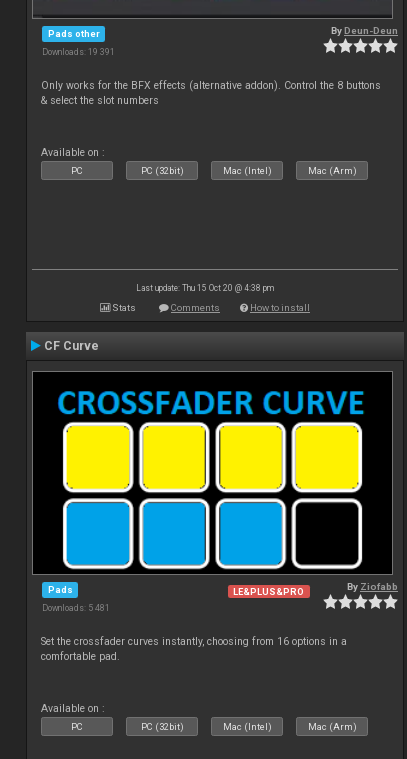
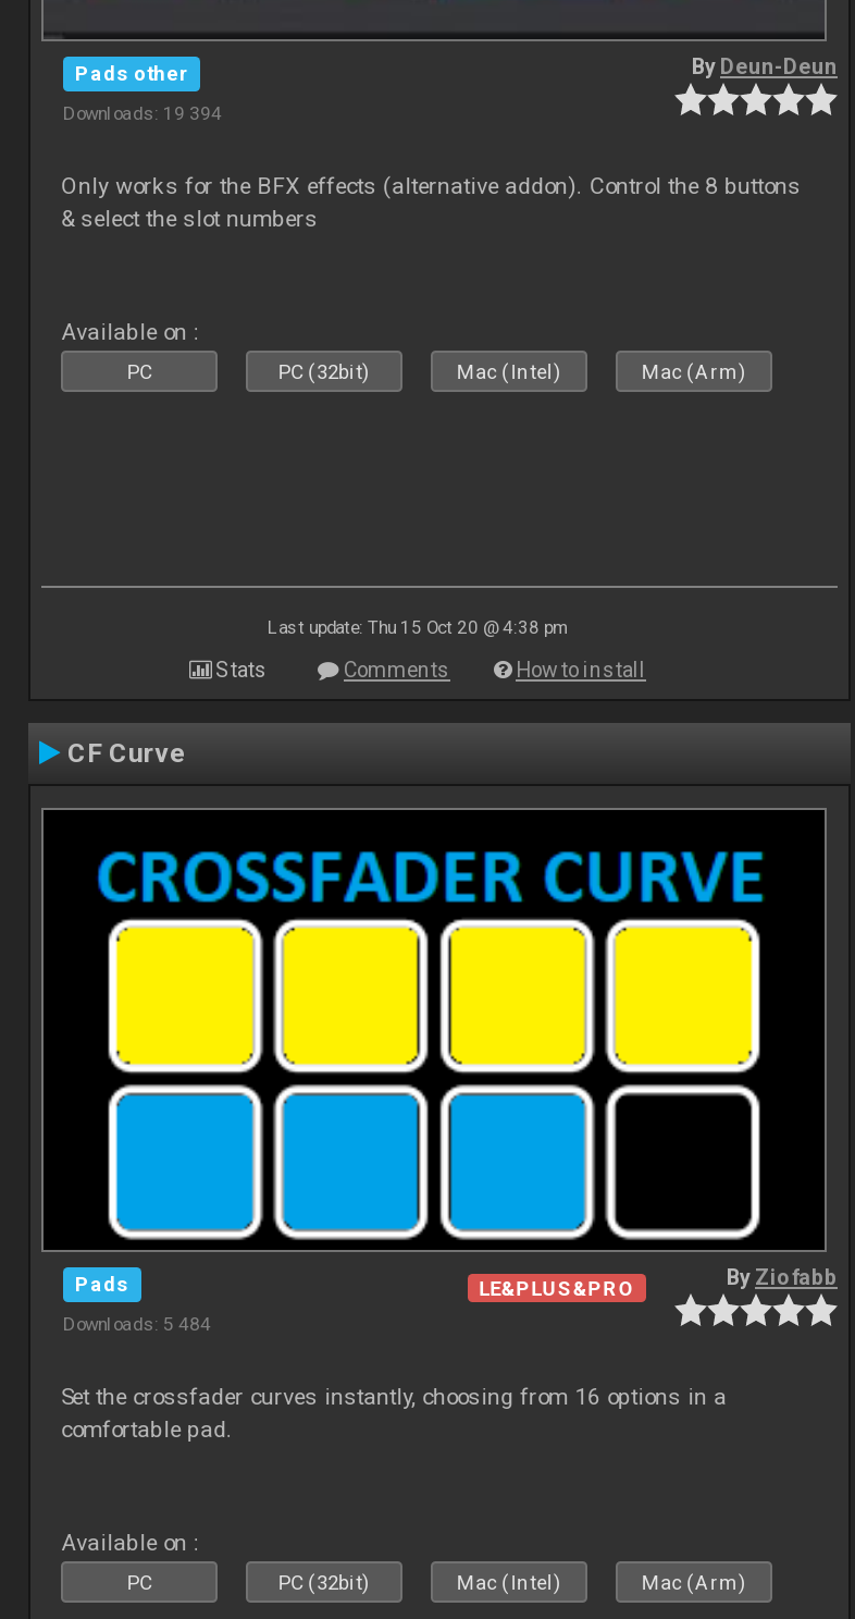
- Downloads: 19 391
+ Downloads: 19 394

- Downloads: 5 481
+ Downloads: 5 484
